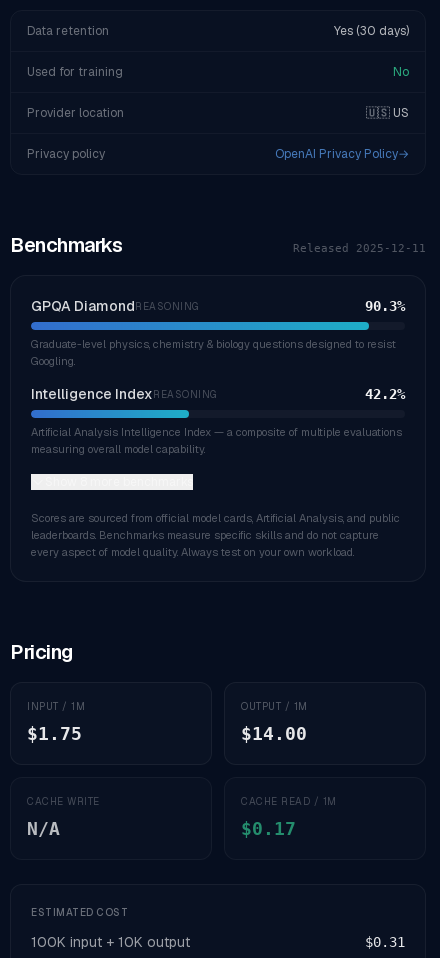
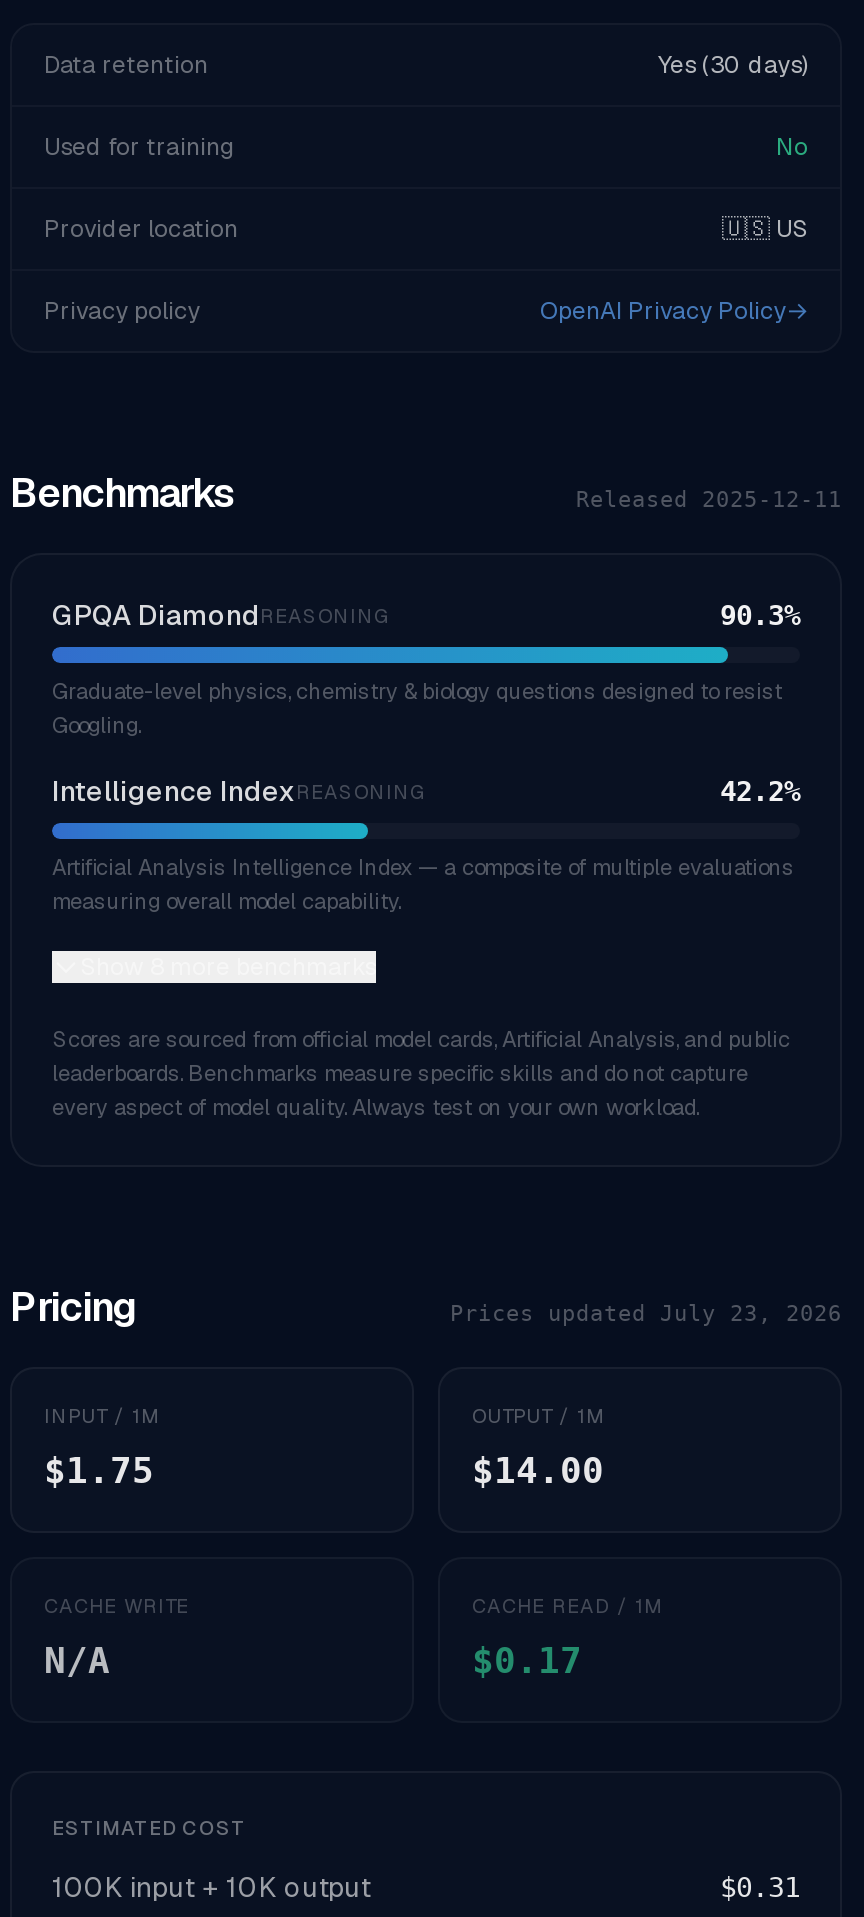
+ Prices updated July 23, 2026
